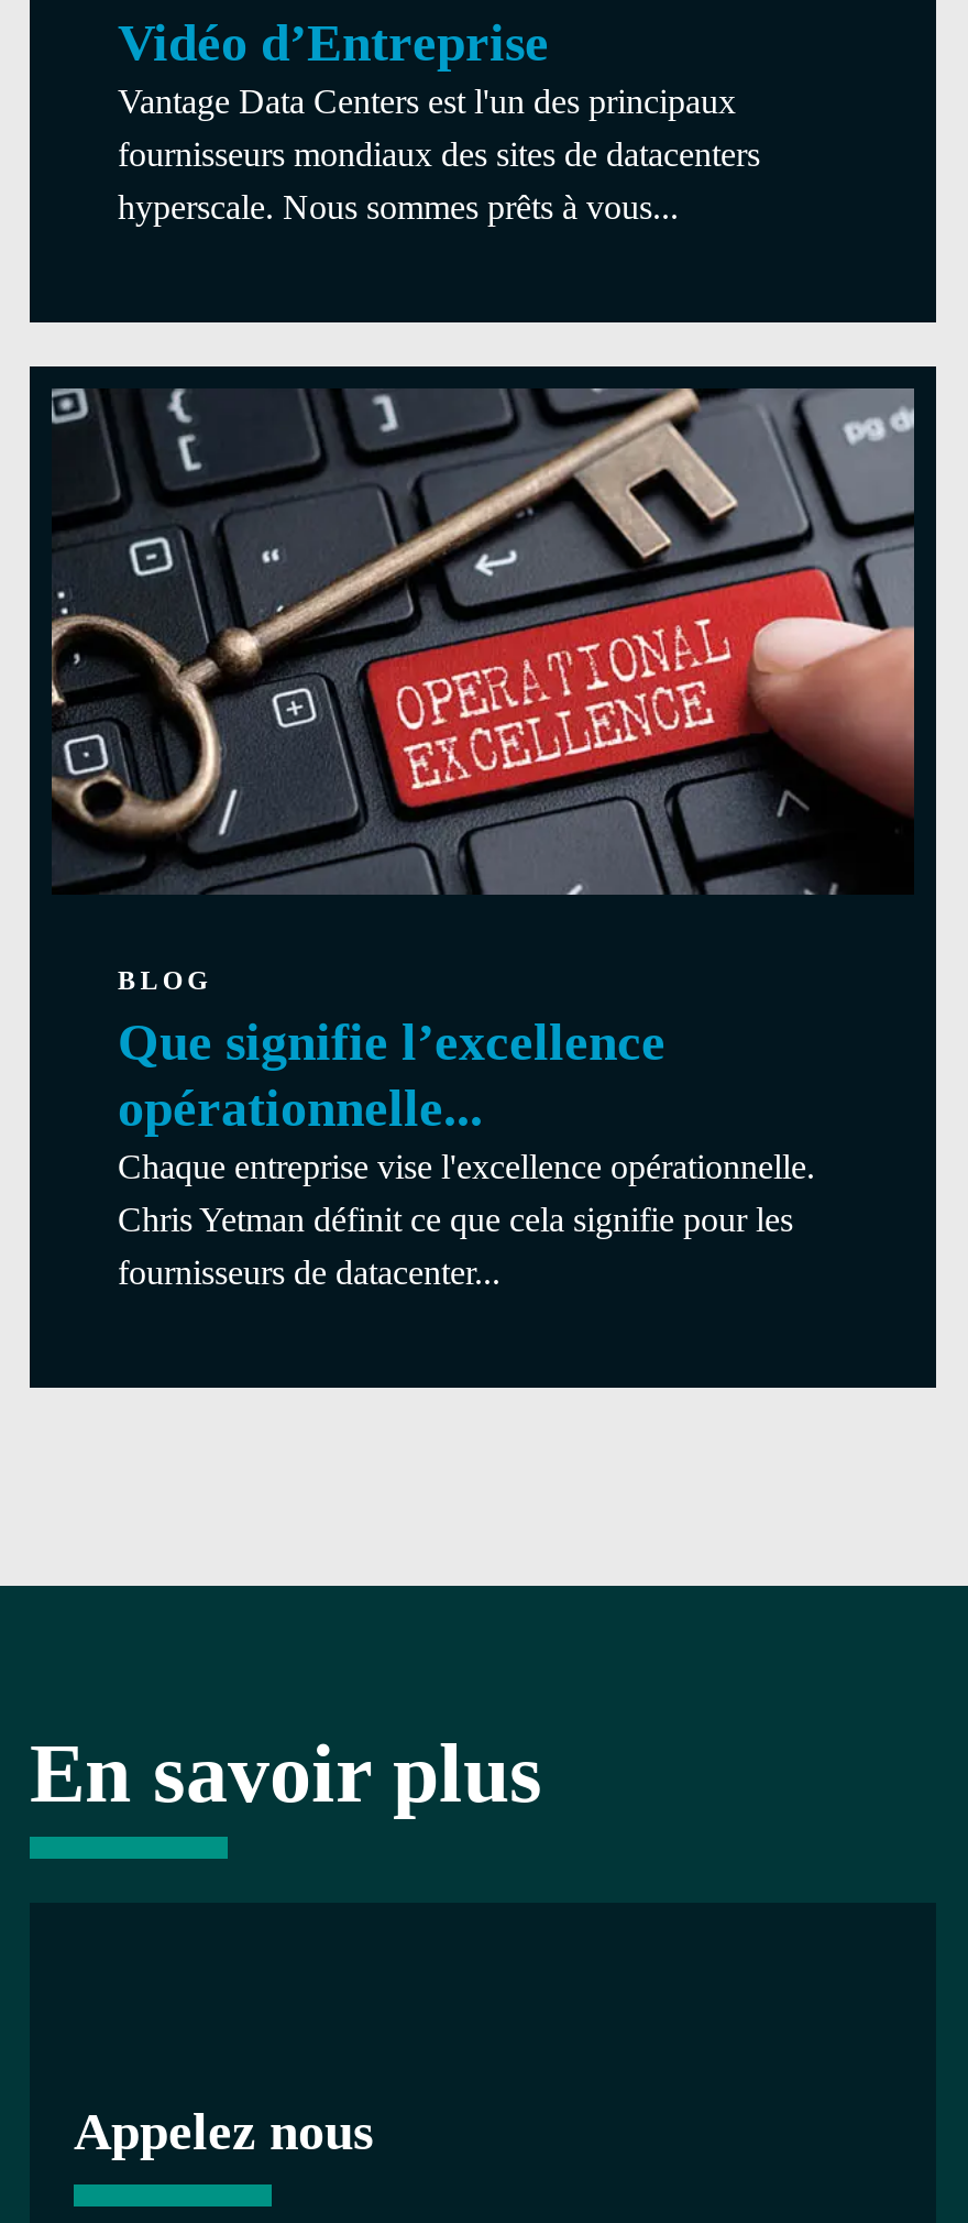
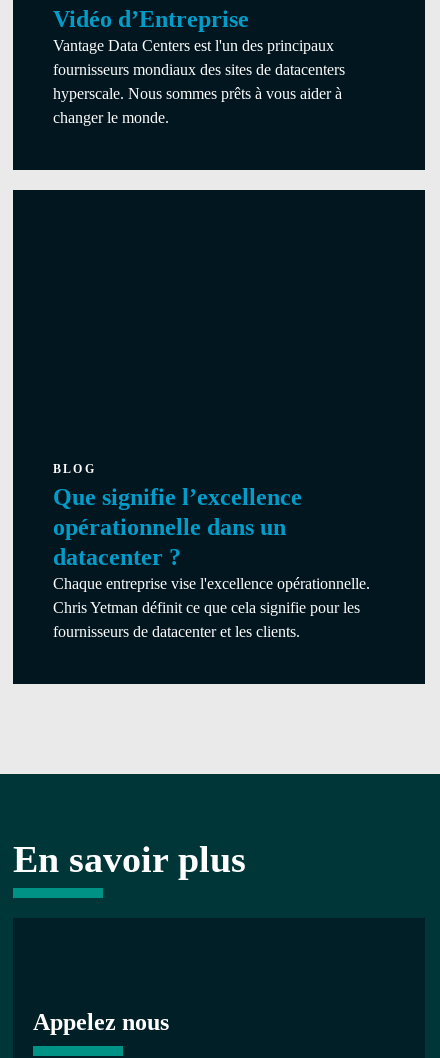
- hyperscale. Nous sommes prêts à vous...
+ hyperscale. Nous sommes prêts à vous aider à
+ changer le monde.

- [image]

- opérationnelle...
+ opérationnelle dans un
+ datacenter ?

- fournisseurs de datacenter...
+ fournisseurs de datacenter et les clients.
